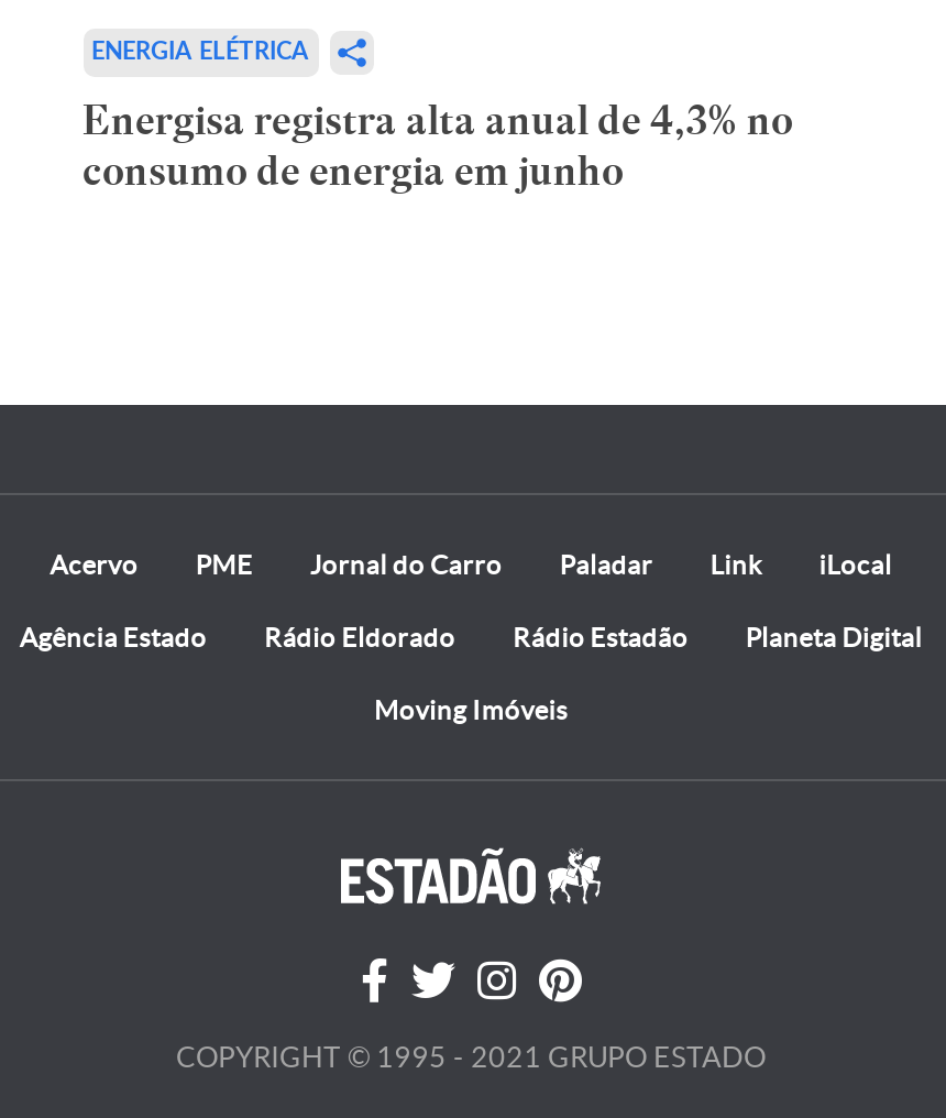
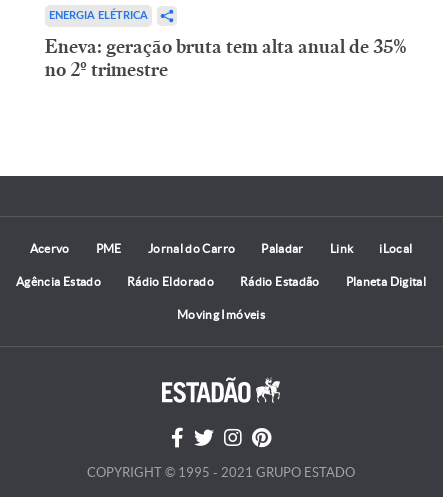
- Energisa registra alta anual de 4,3% no
- consumo de energia em junho
+ Eneva: geração bruta tem alta anual de 35%
+ no 2º trimestre
